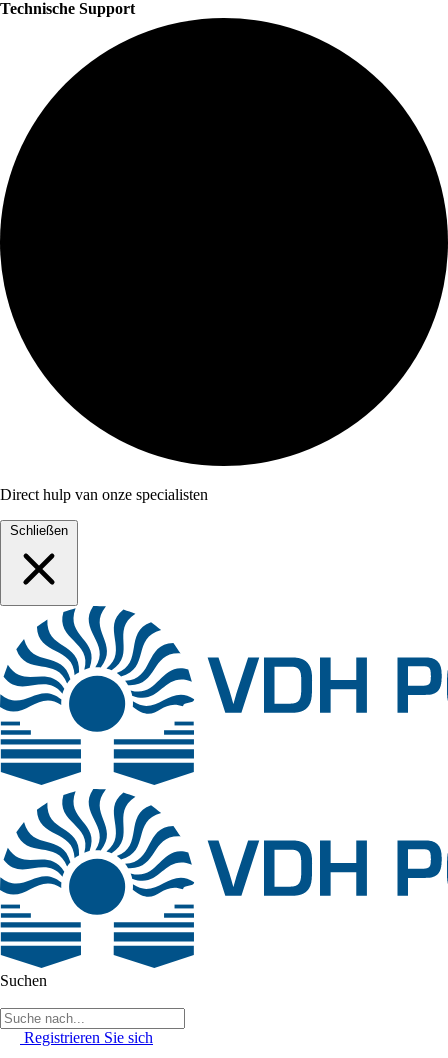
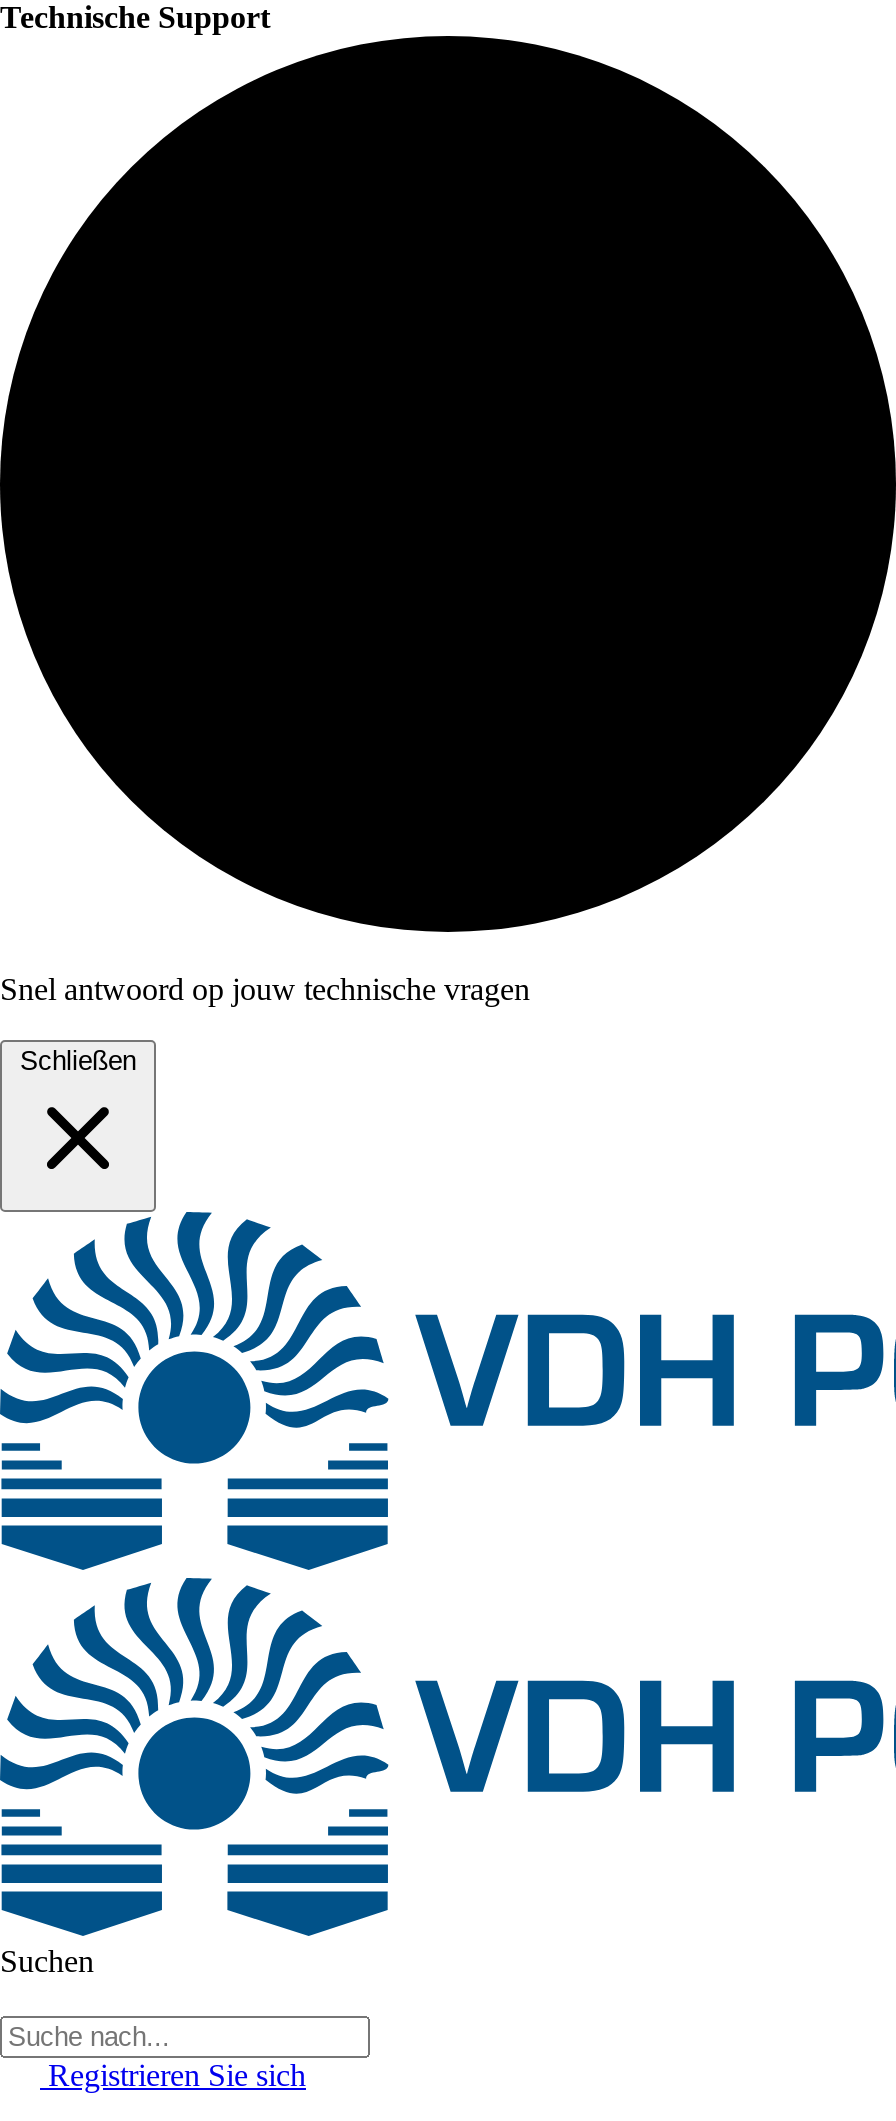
- Direct hulp van onze specialisten
+ Snel antwoord op jouw technische vragen
